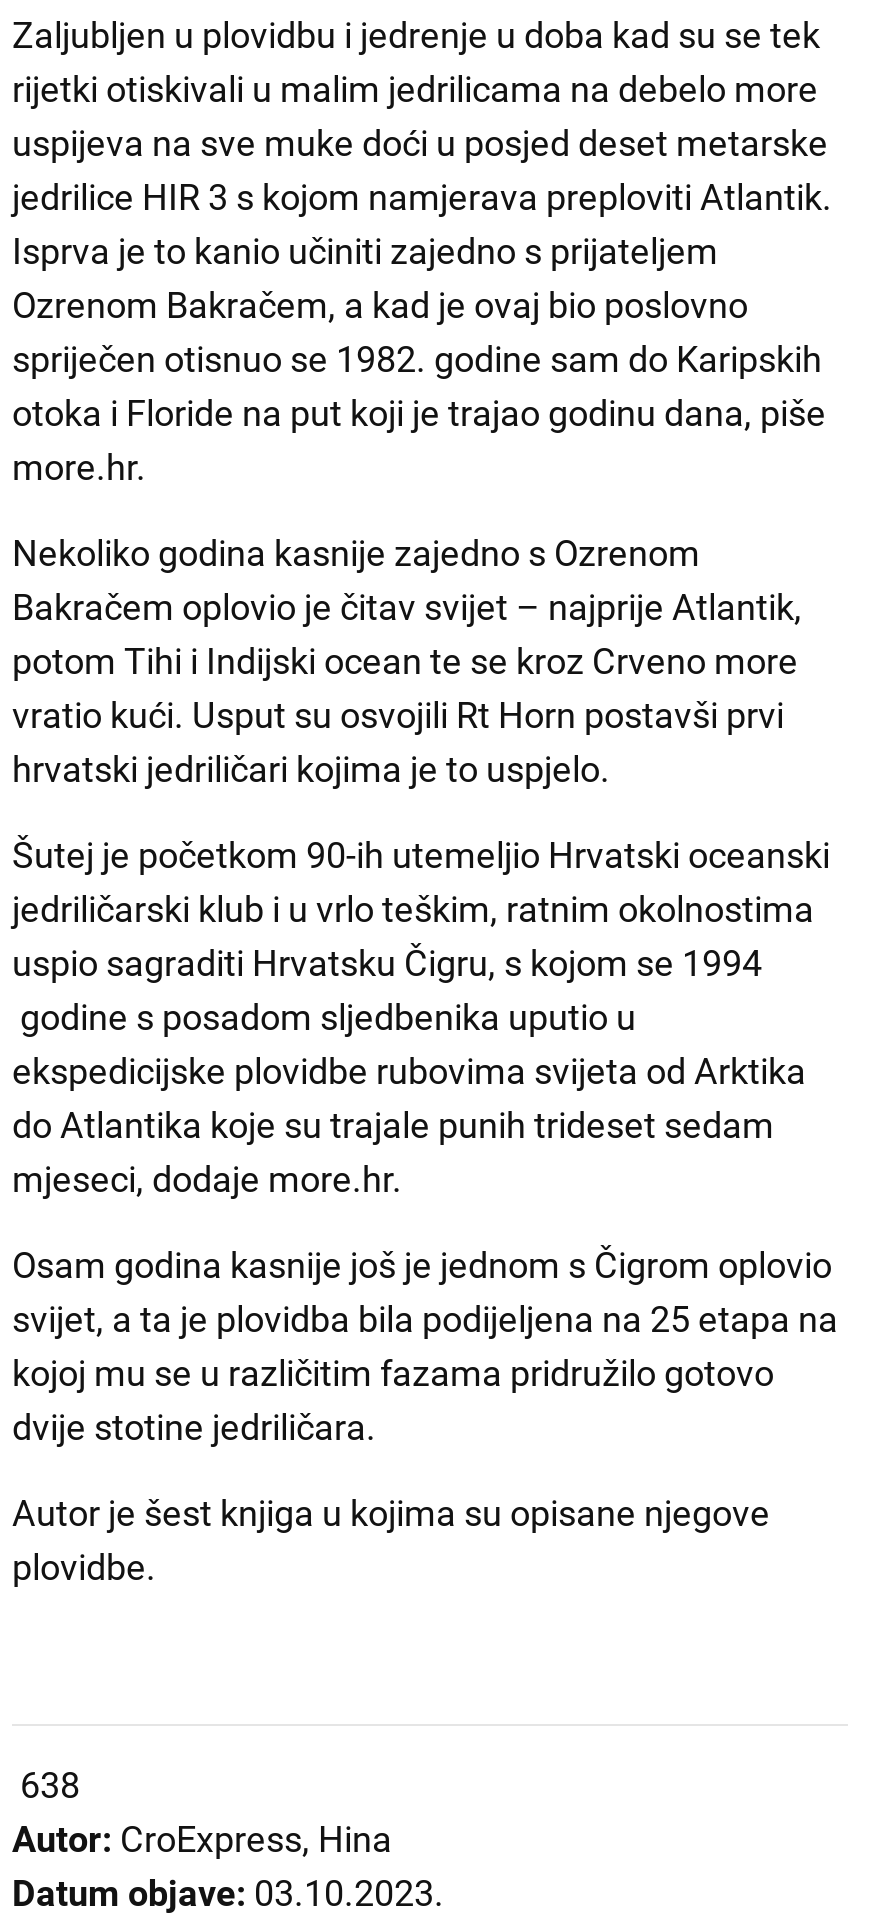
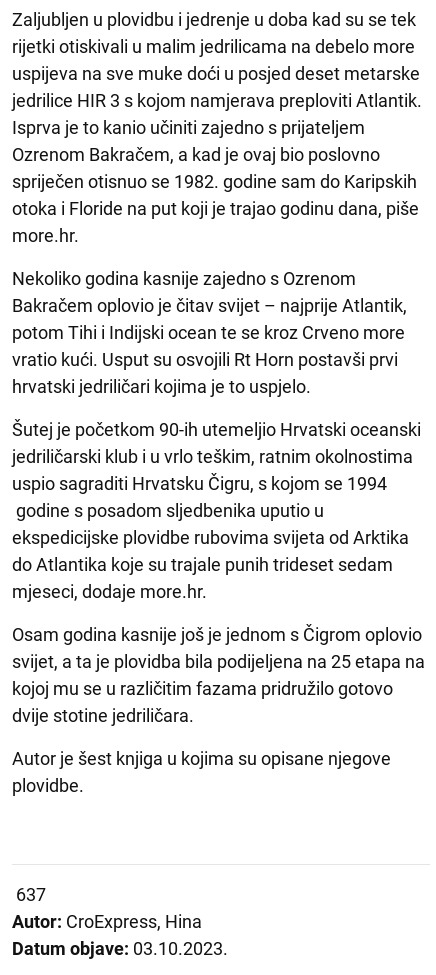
- 638
+ 637
